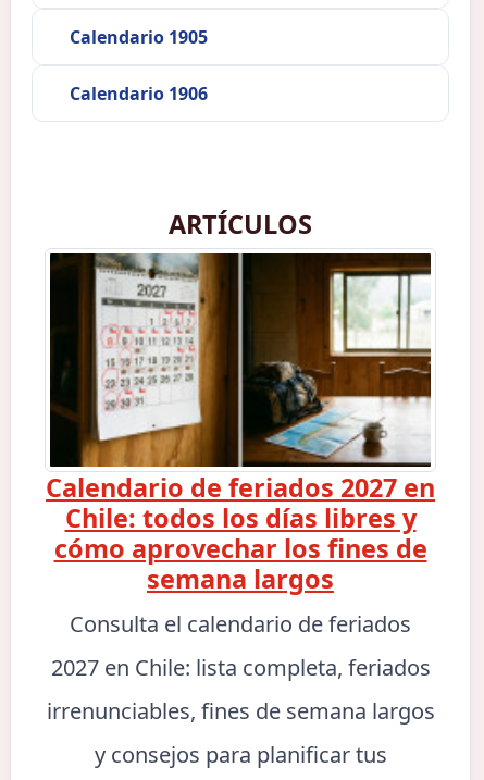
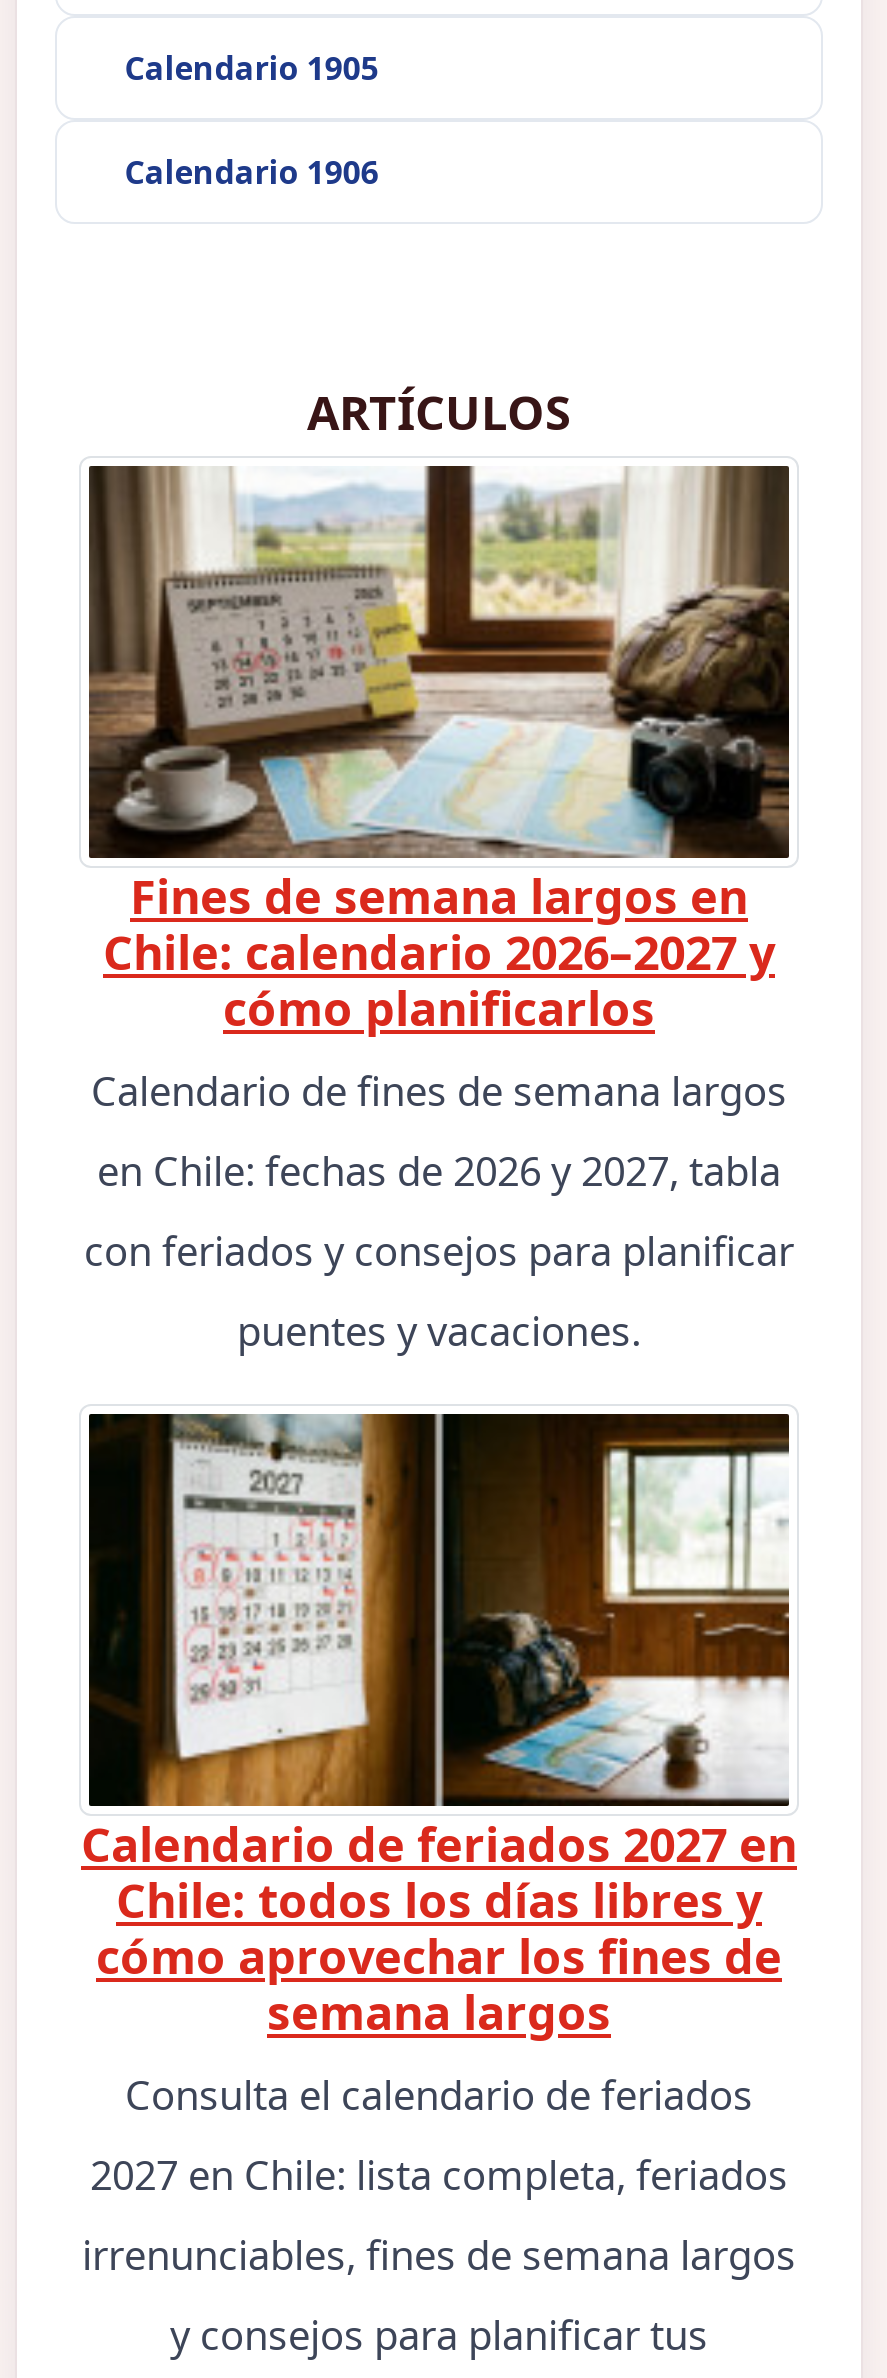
+ [image]
+ Fines de semana largos en
+ Chile: calendario 2026–2027 y
+ cómo planificarlos
+ Calendario de fines de semana largos
+ en Chile: fechas de 2026 y 2027, tabla
+ con feriados y consejos para planificar
+ puentes y vacaciones.
